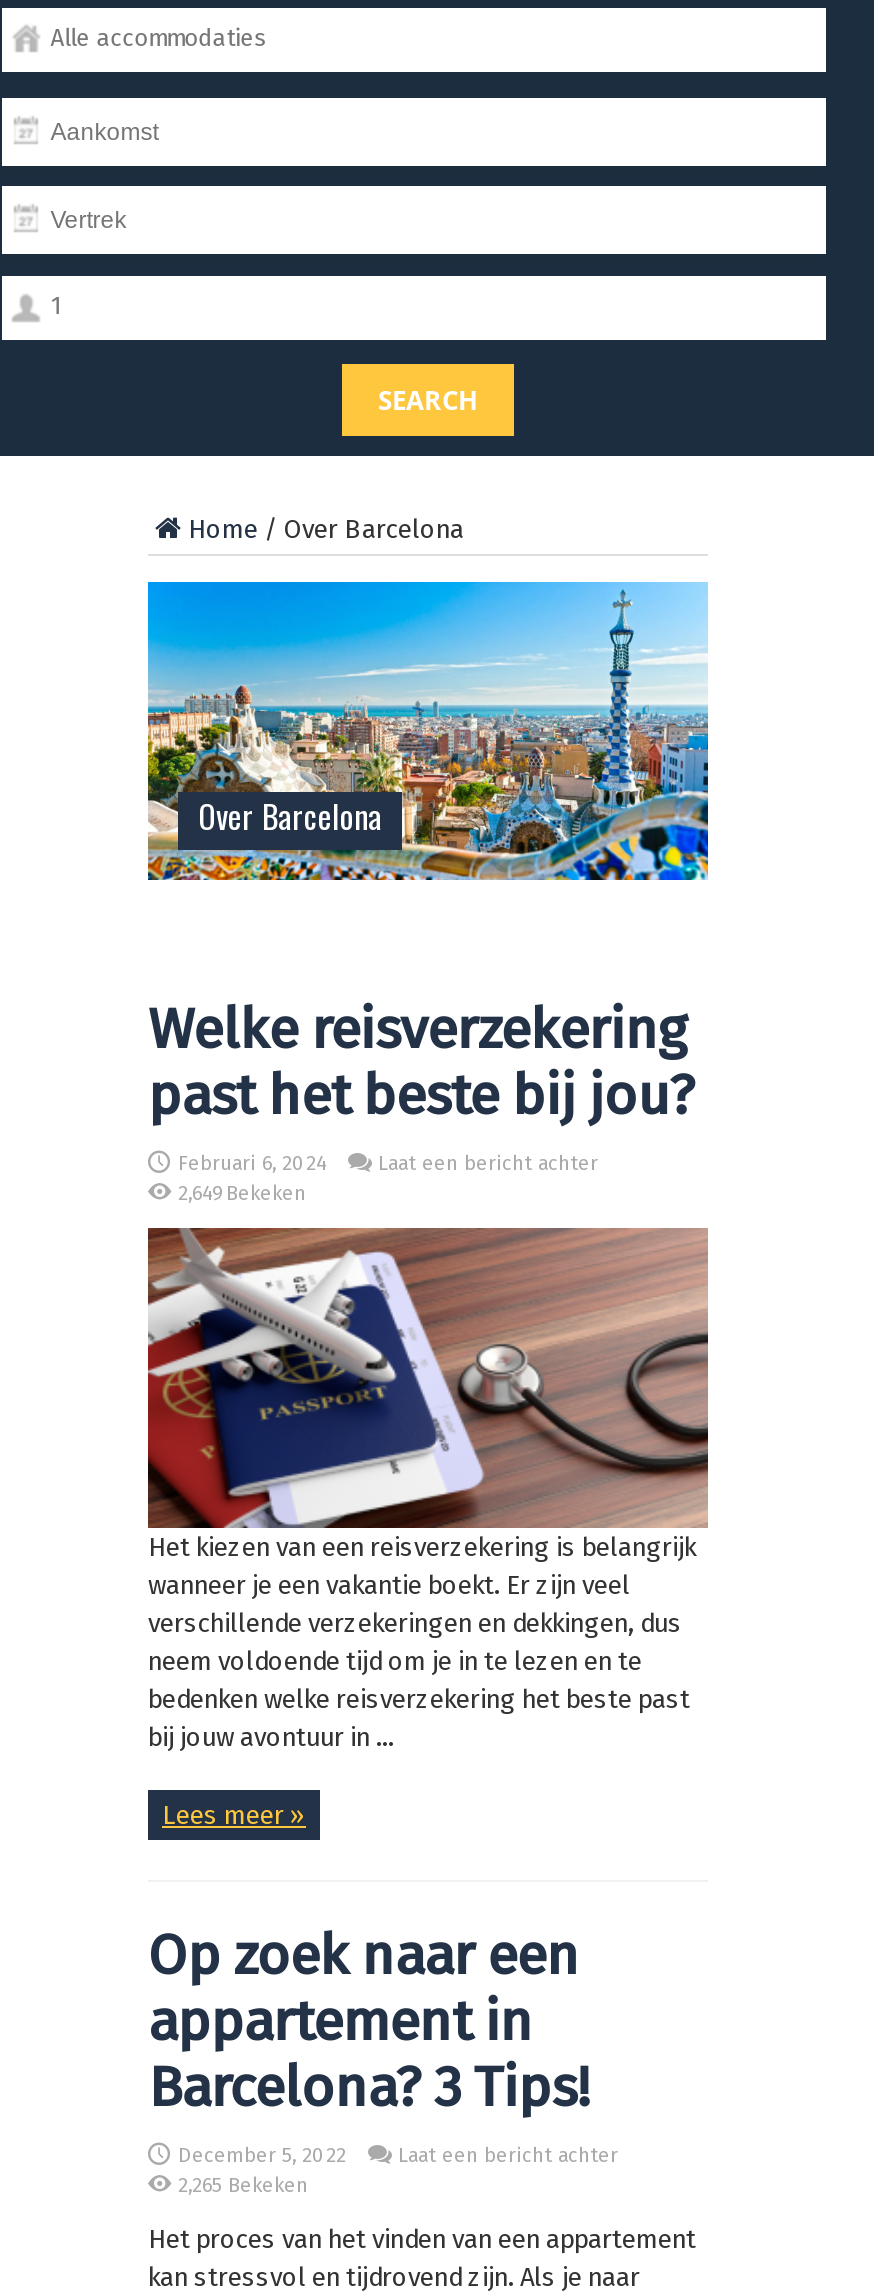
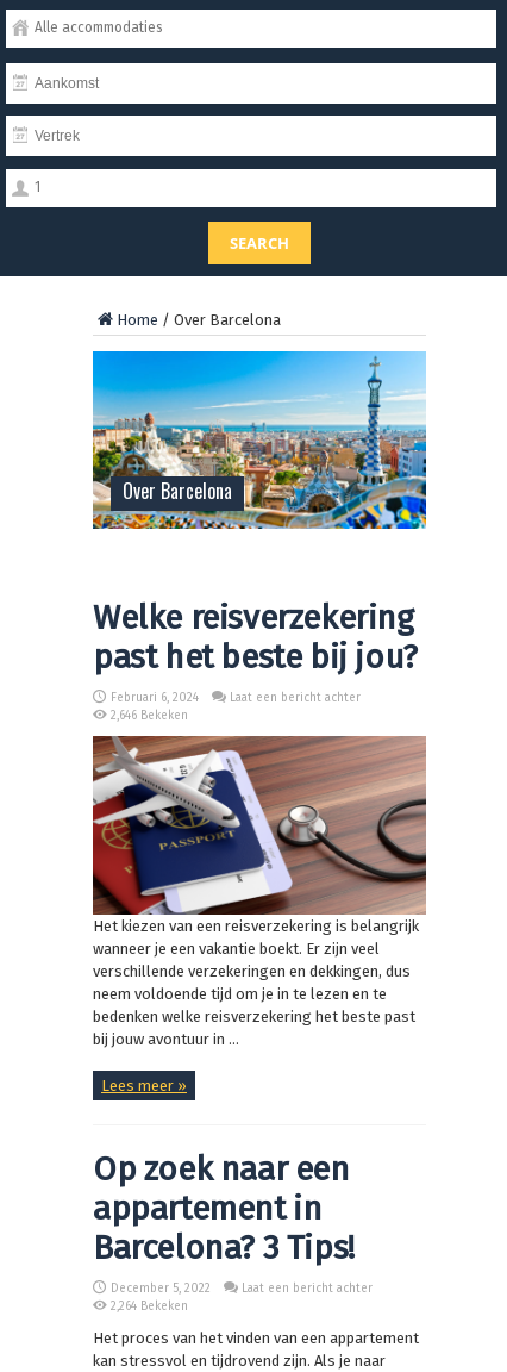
- 2,649 Bekeken
+ 2,646 Bekeken

- 2,265 Bekeken
+ 2,264 Bekeken
